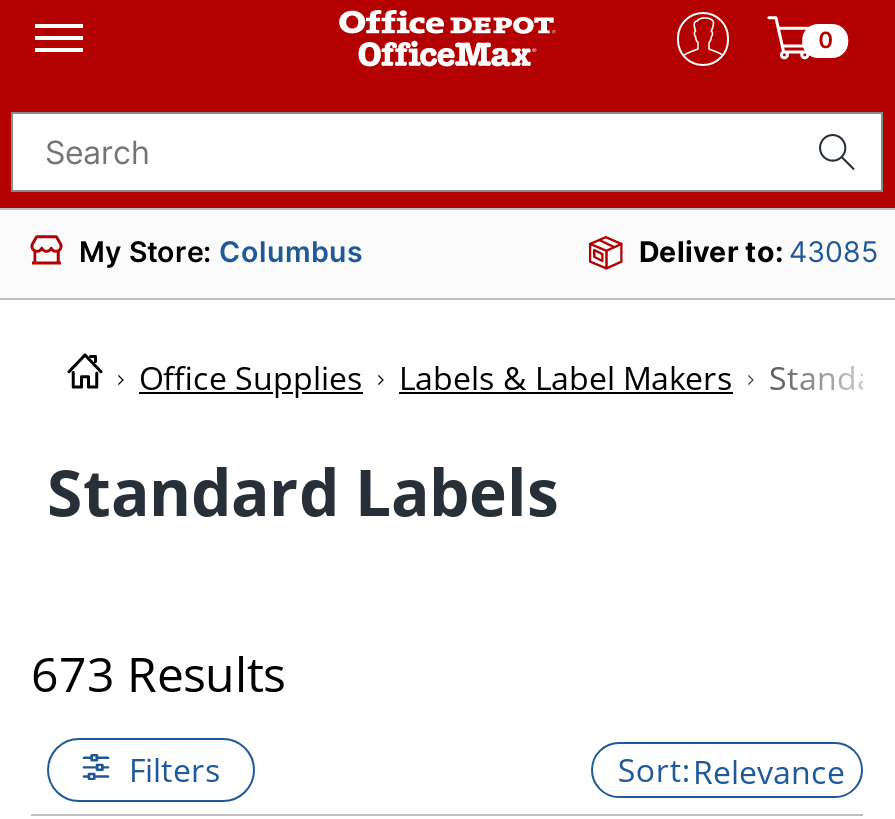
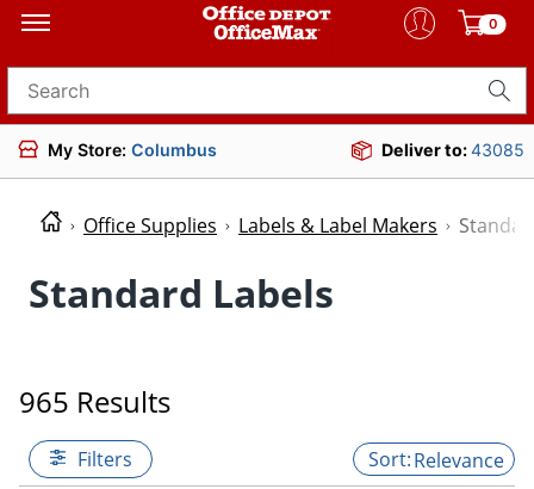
- 673 Results
+ 965 Results
